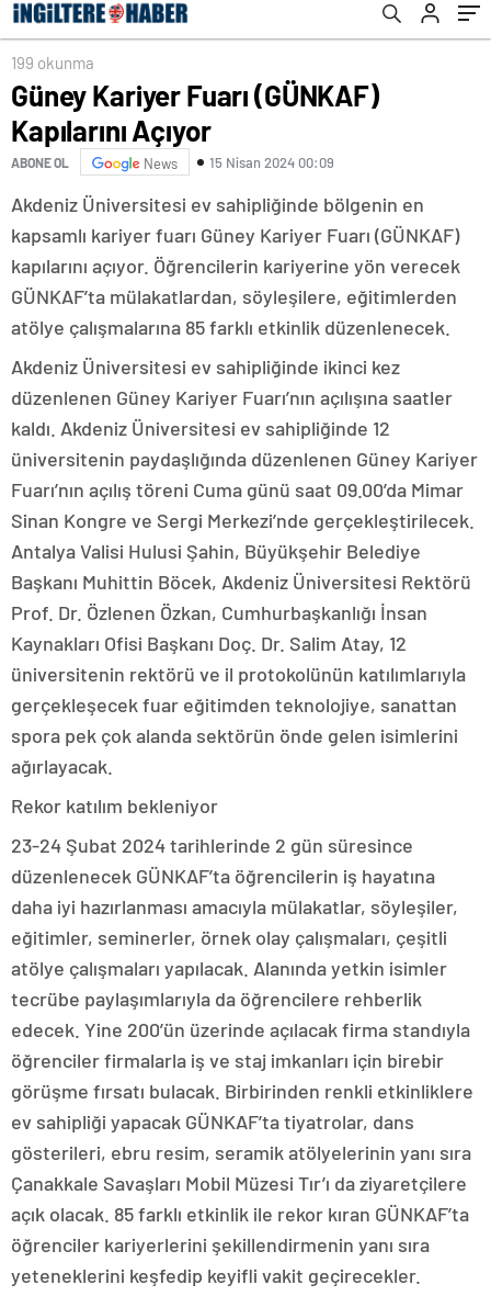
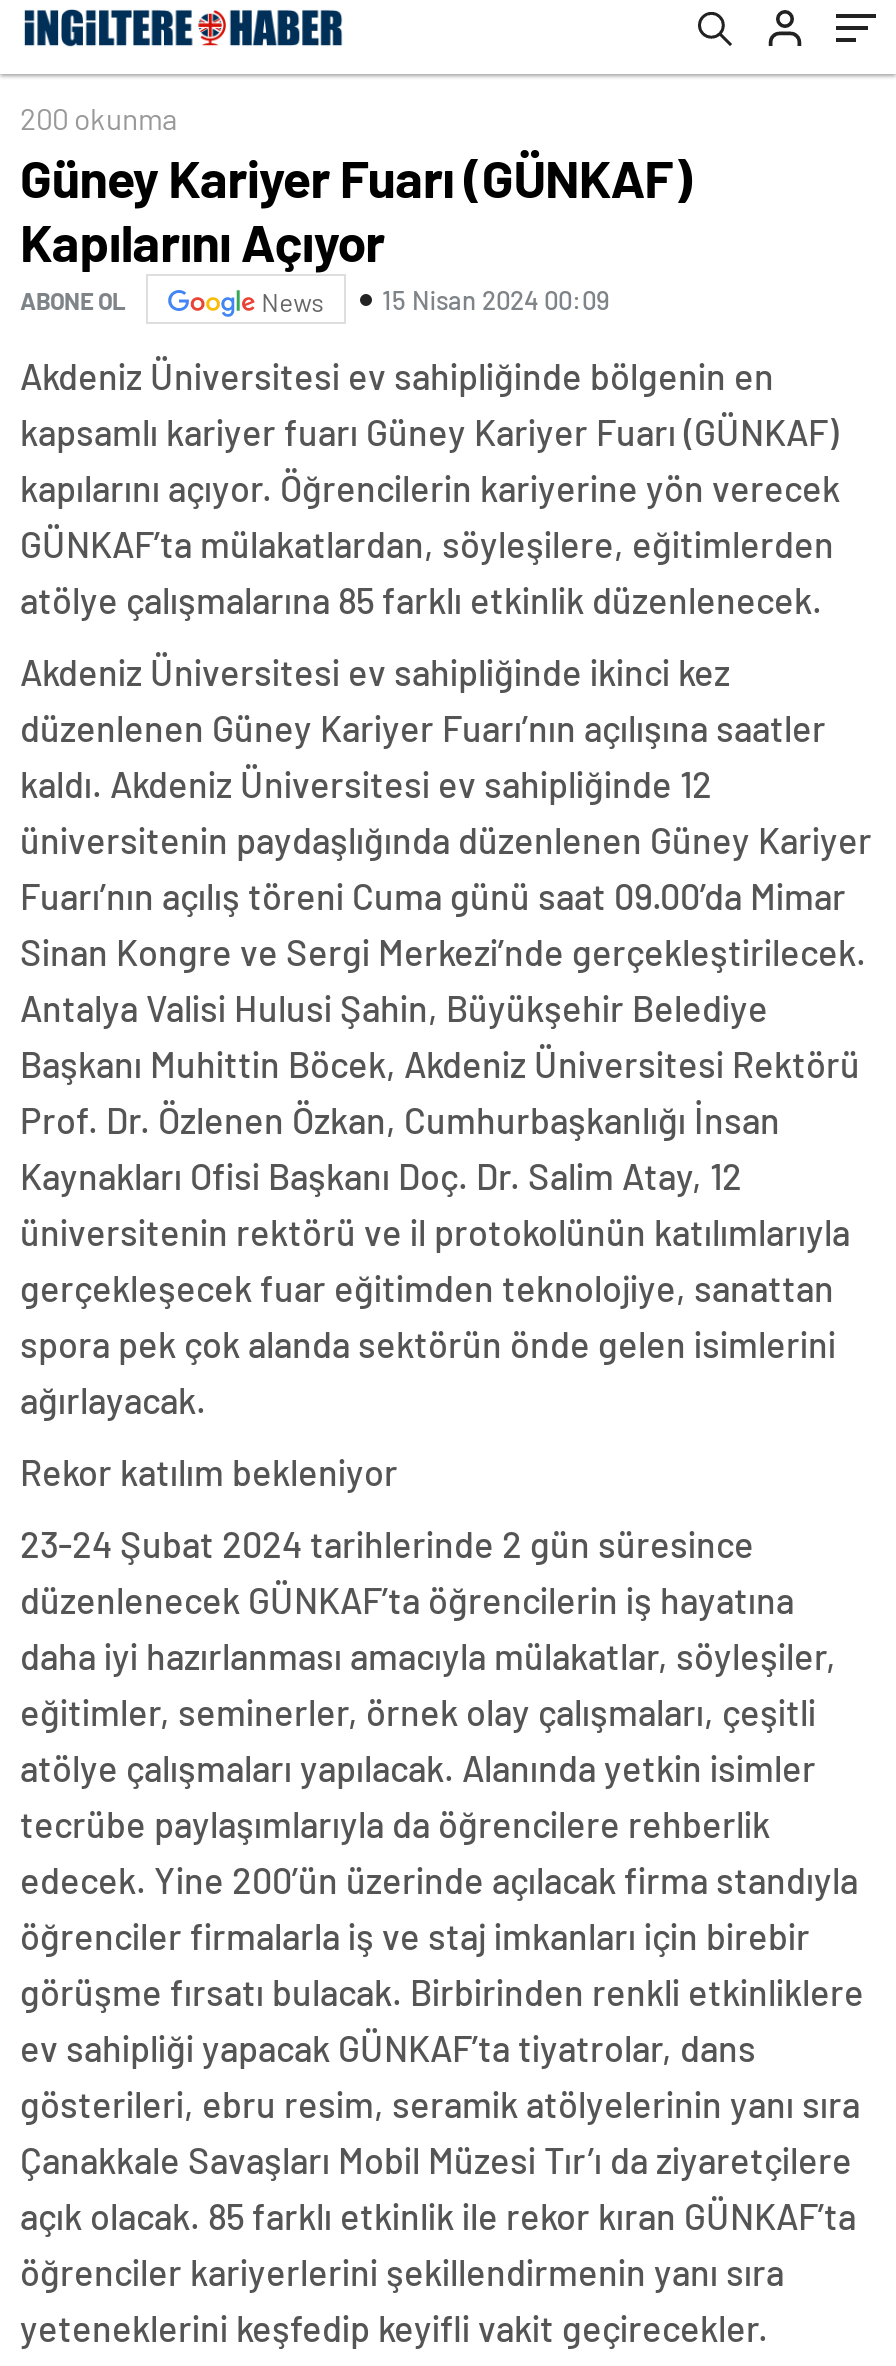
- 199 okunma
+ 200 okunma
